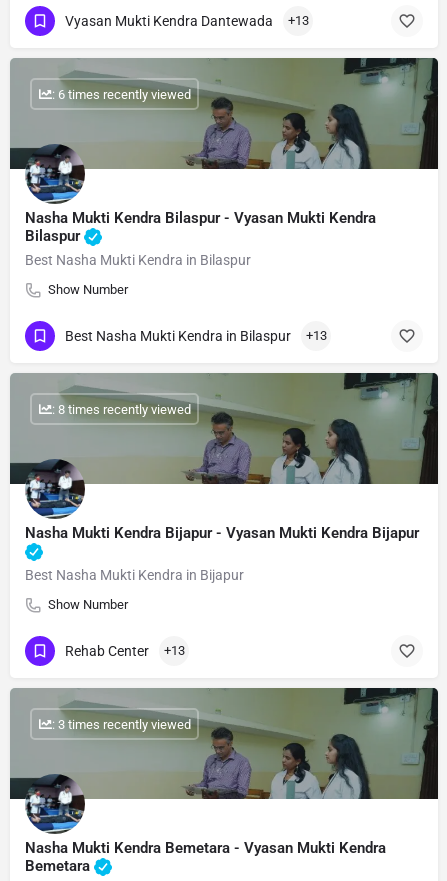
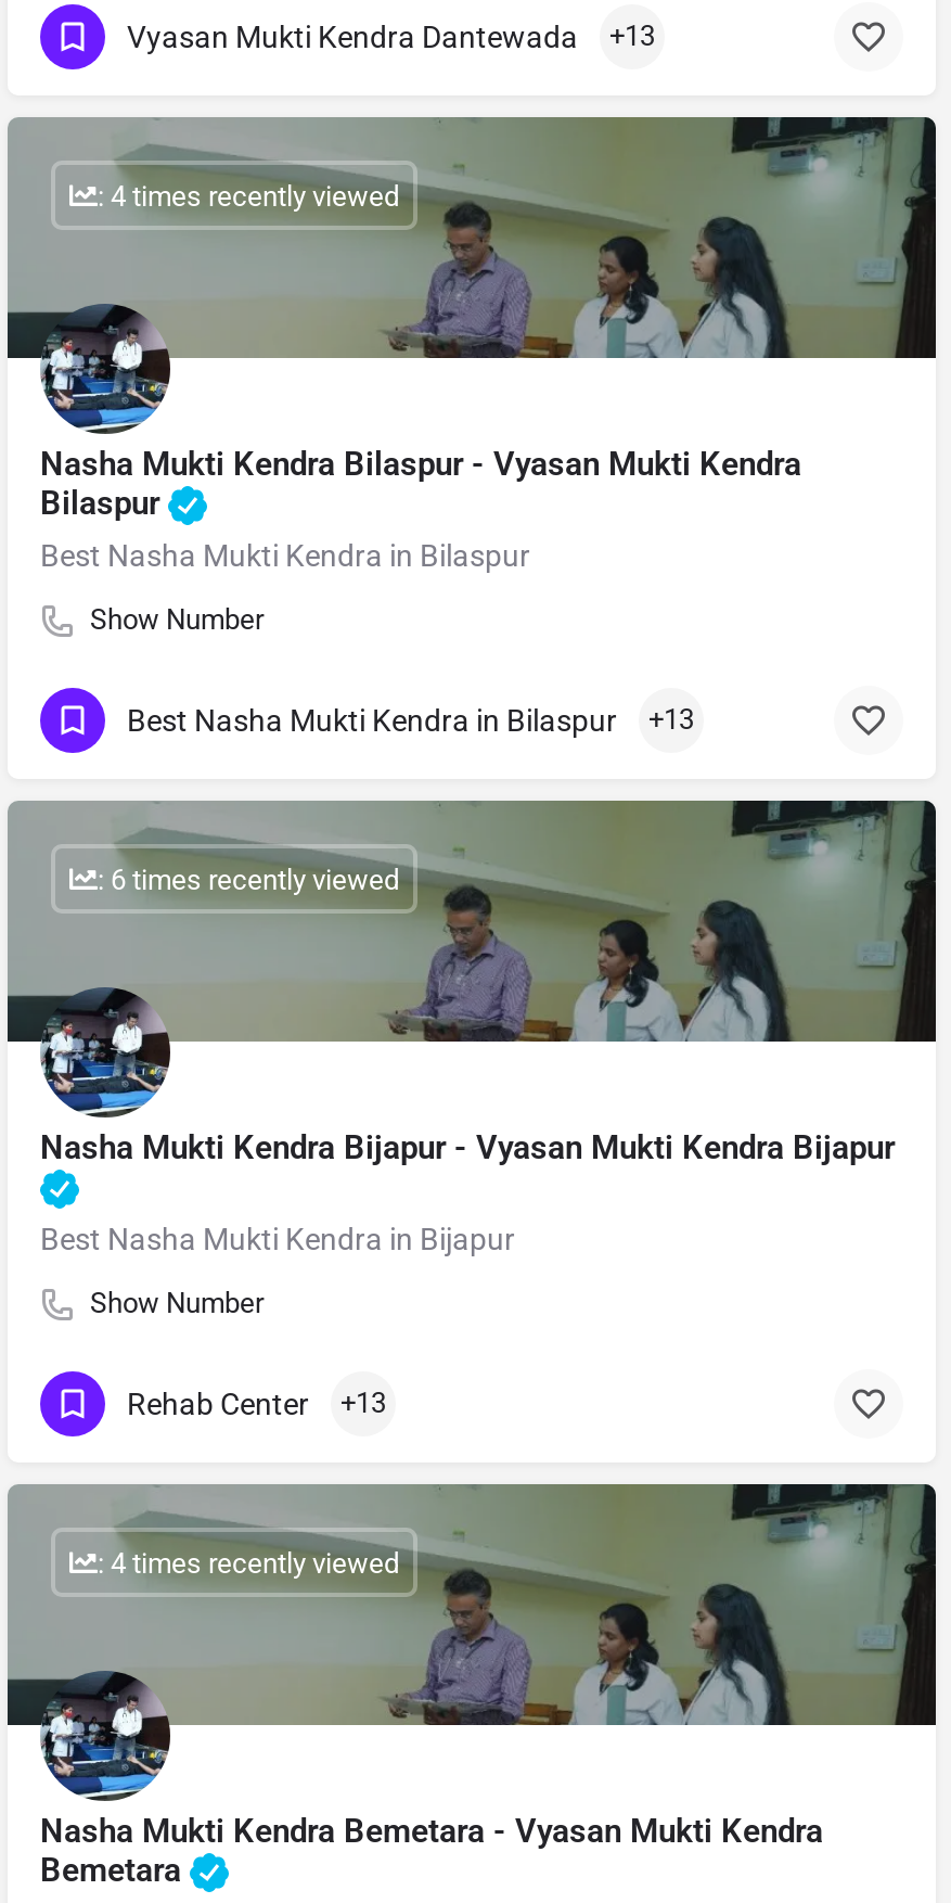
+ : 4 times recently viewed

moved down: : 6 times recently viewed

- : 8 times recently viewed

- : 3 times recently viewed
+ : 4 times recently viewed
